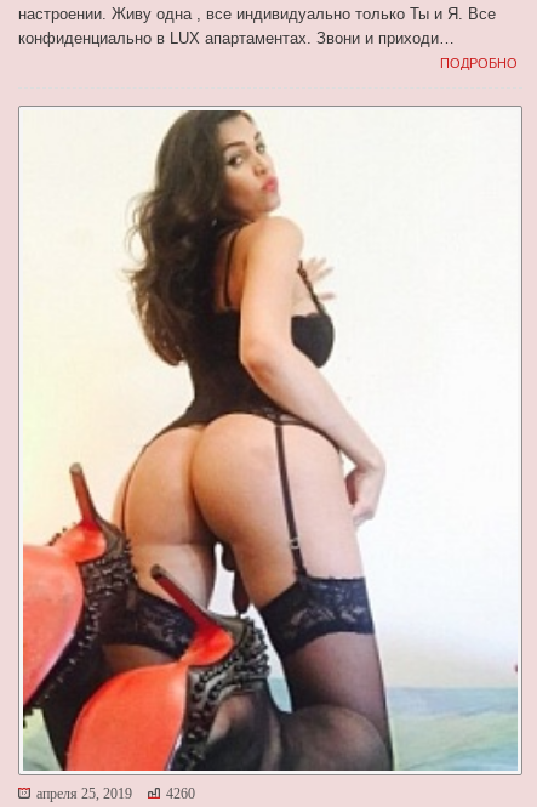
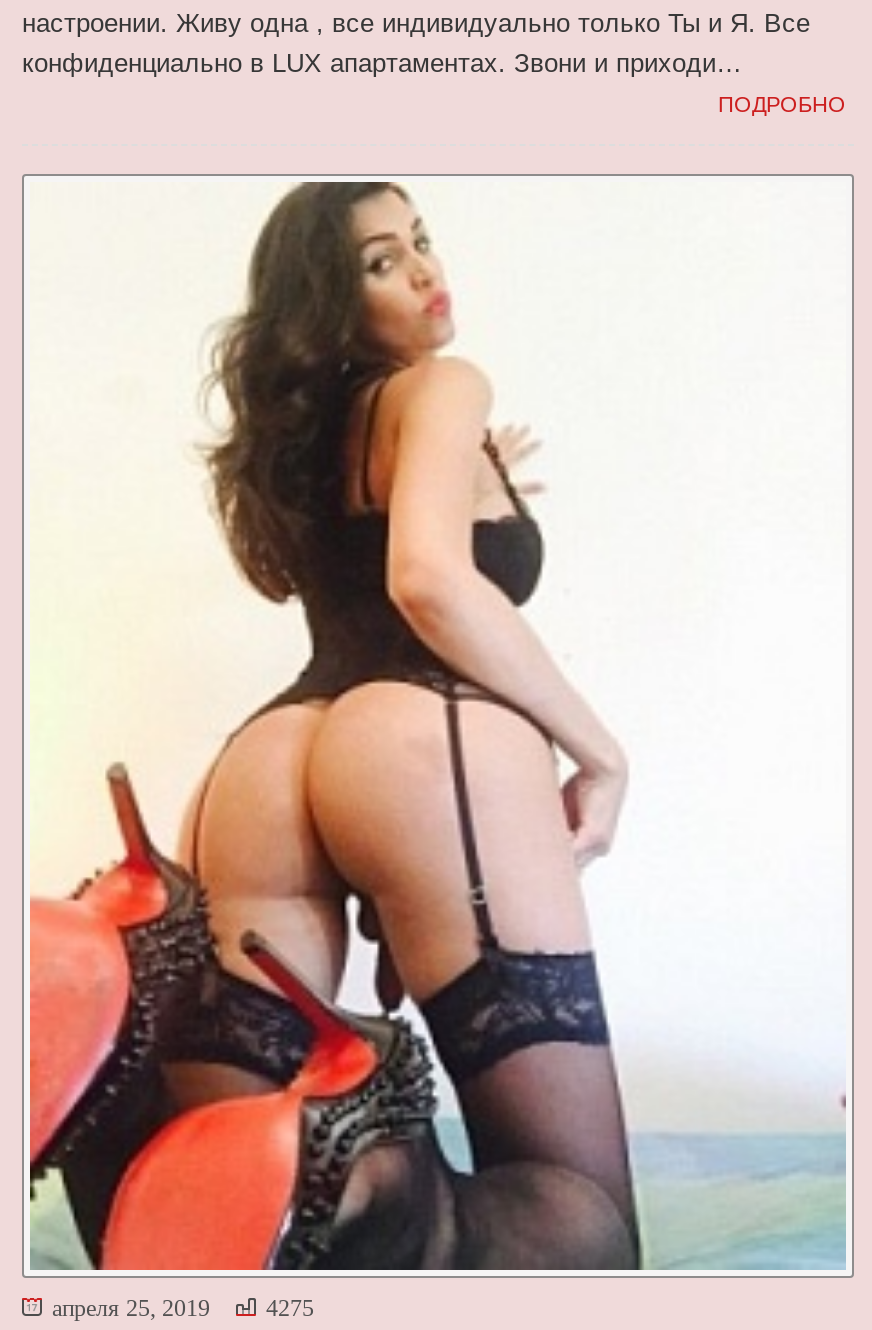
- апреля 25, 2019 4260
+ апреля 25, 2019 4275
